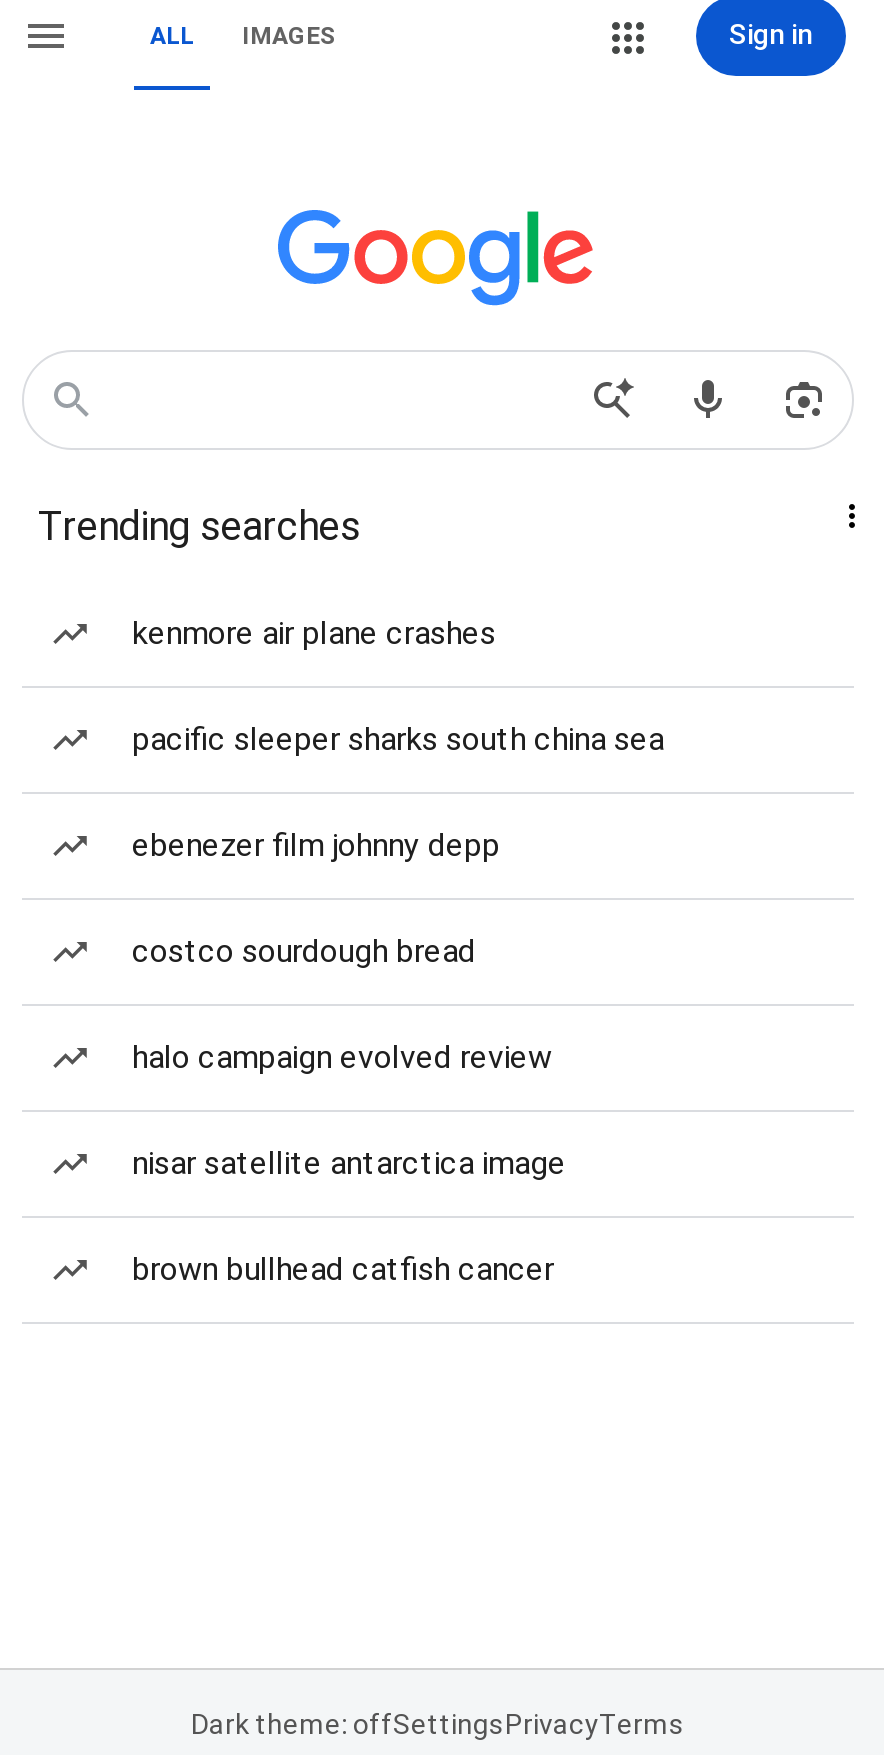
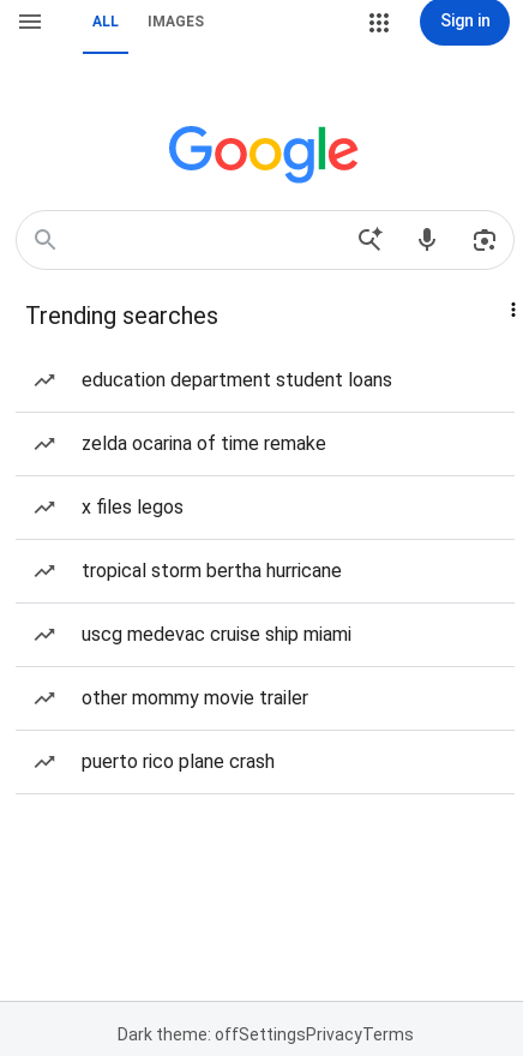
- kenmore air plane crashes
+ education department student loans

- pacific sleeper sharks south china sea
+ zelda ocarina of time remake

- ebenezer film johnny depp
+ x files legos

- costco sourdough bread
+ tropical storm bertha hurricane

- halo campaign evolved review
+ uscg medevac cruise ship miami

- nisar satellite antarctica image
+ other mommy movie trailer

- brown bullhead catfish cancer
+ puerto rico plane crash
